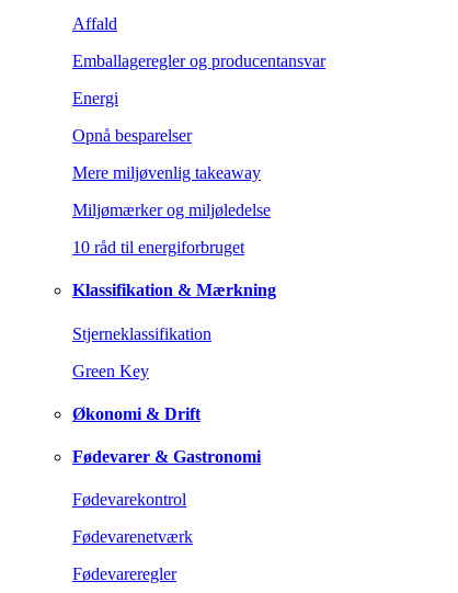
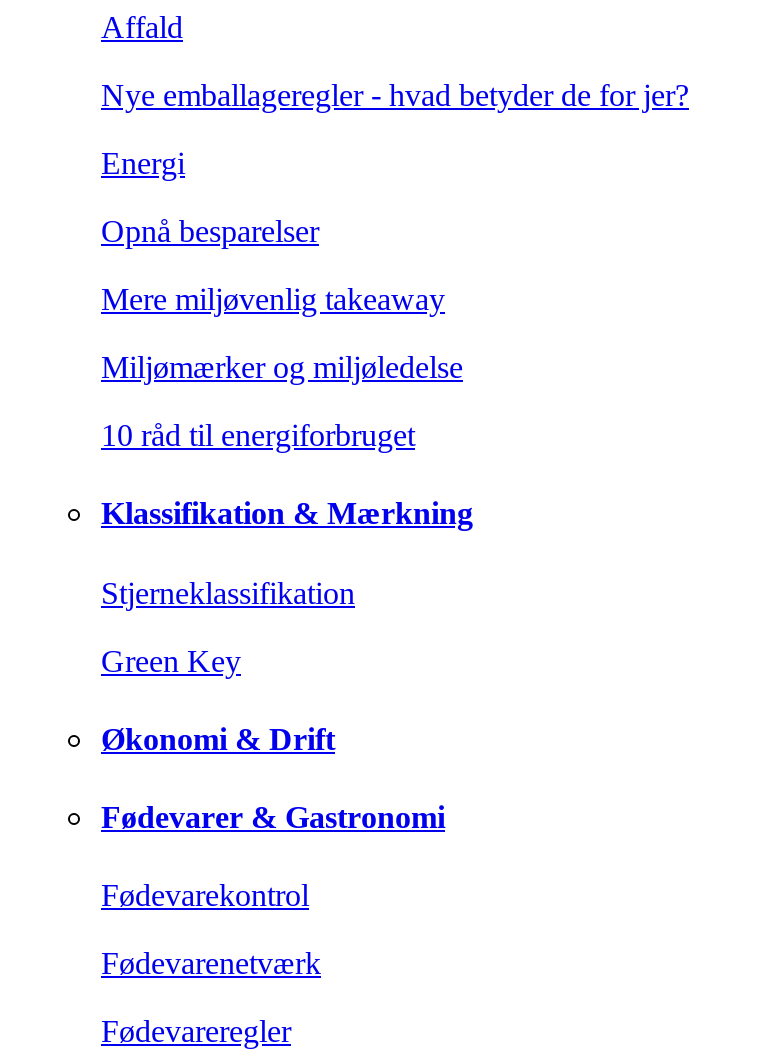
- Emballageregler og producentansvar
+ Nye emballageregler - hvad betyder de for jer?
